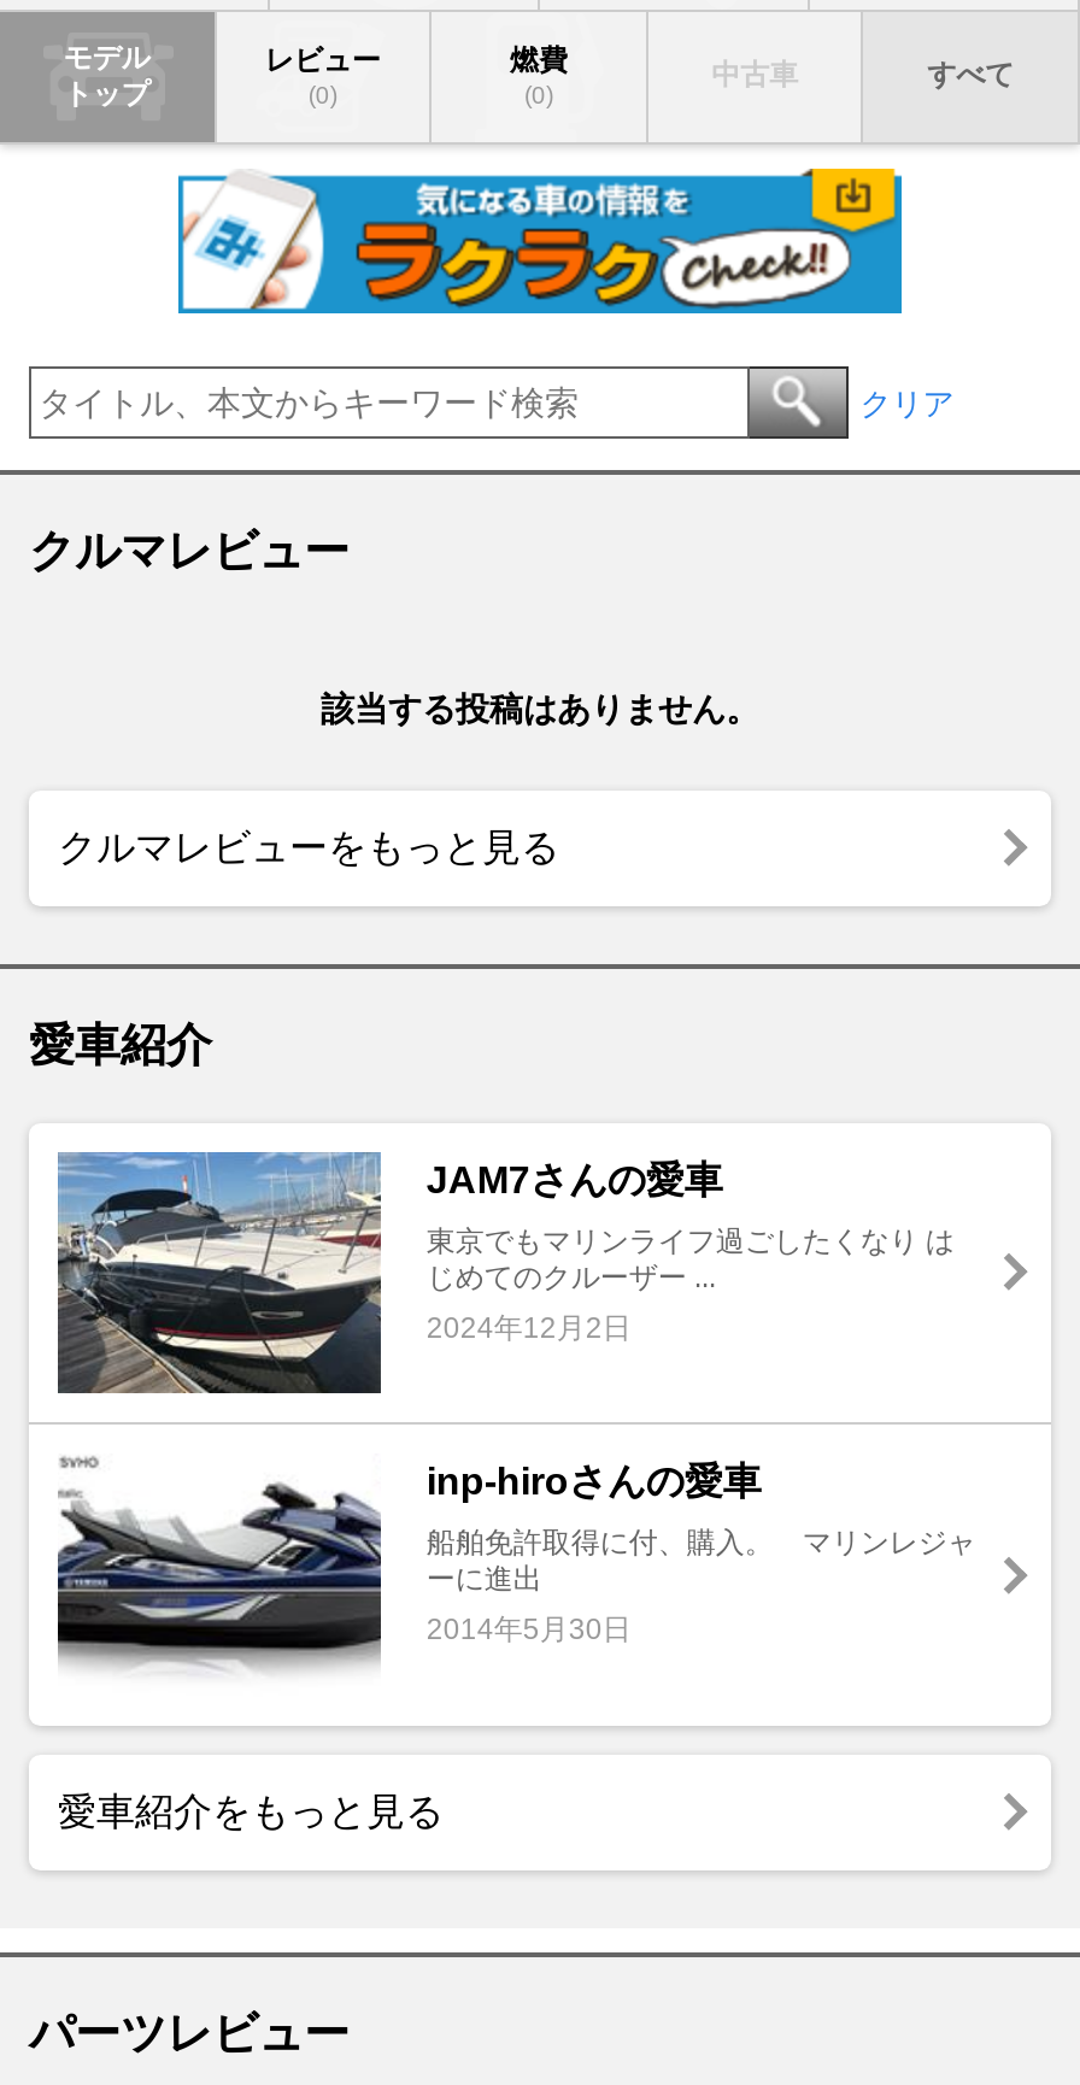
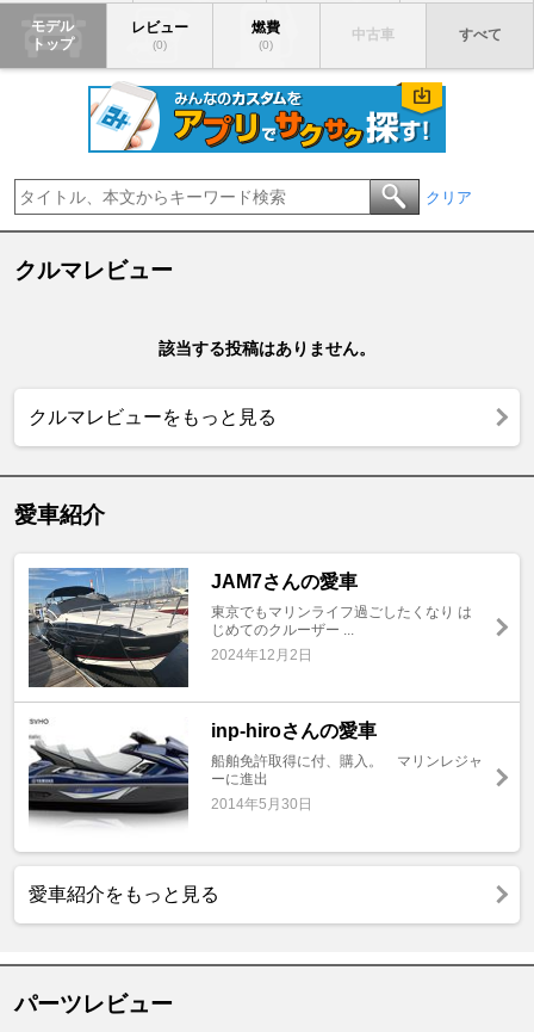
- [image]
+ [image]
